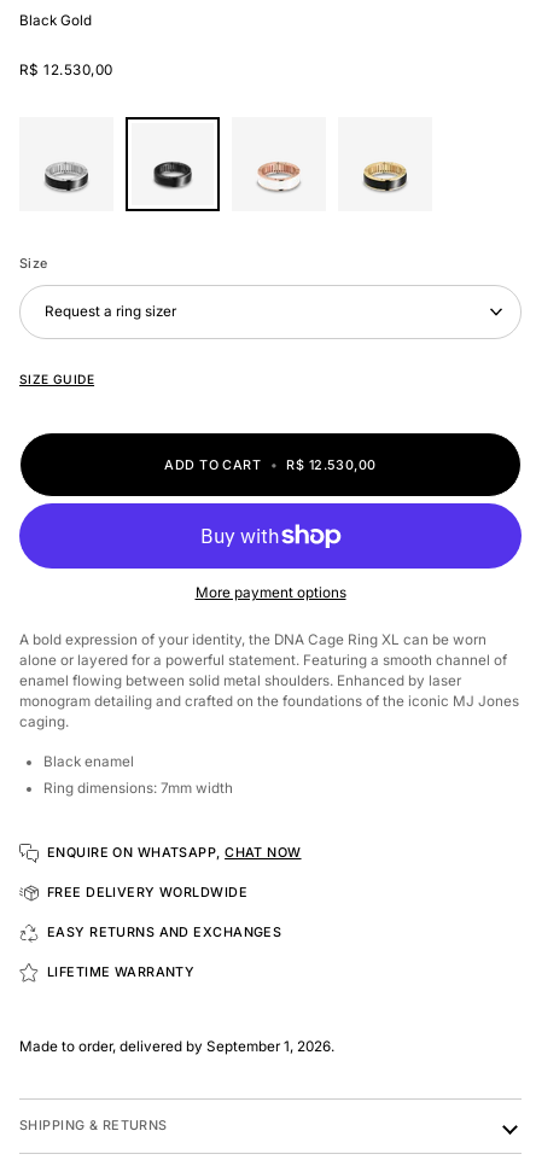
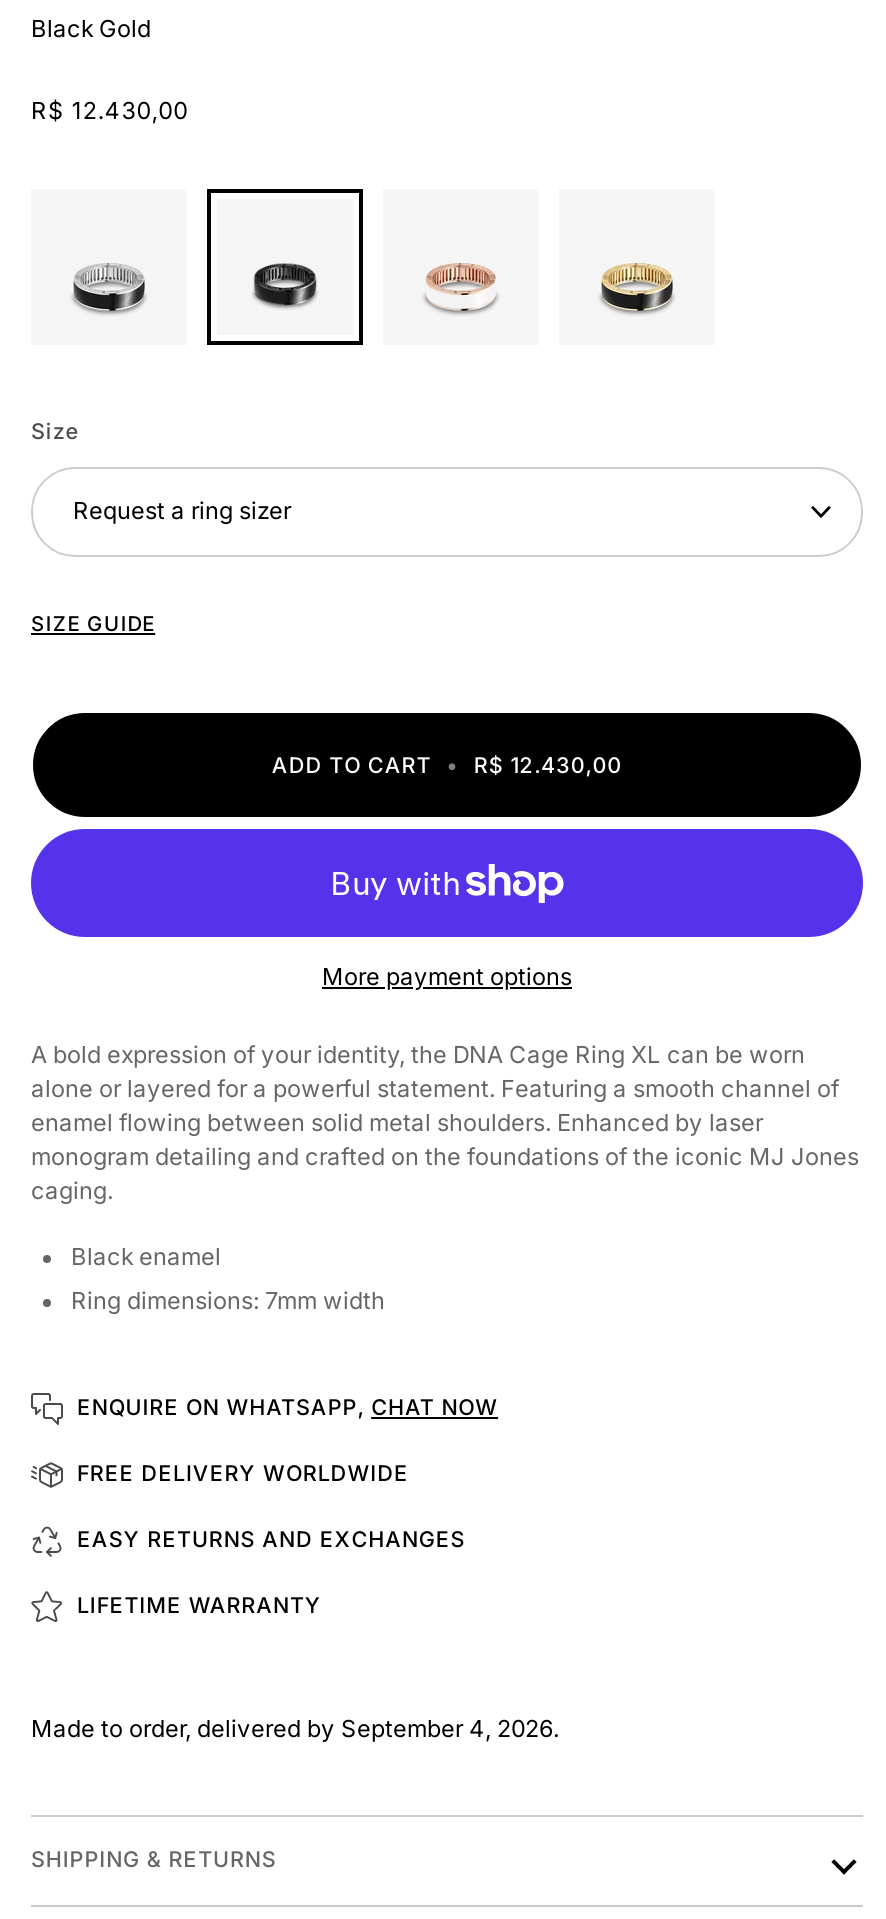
- R$ 12.530,00
+ R$ 12.430,00

- ADD TO CART • R$ 12.530,00
+ ADD TO CART • R$ 12.430,00

- Made to order, delivered by September 1, 2026.
+ Made to order, delivered by September 4, 2026.
